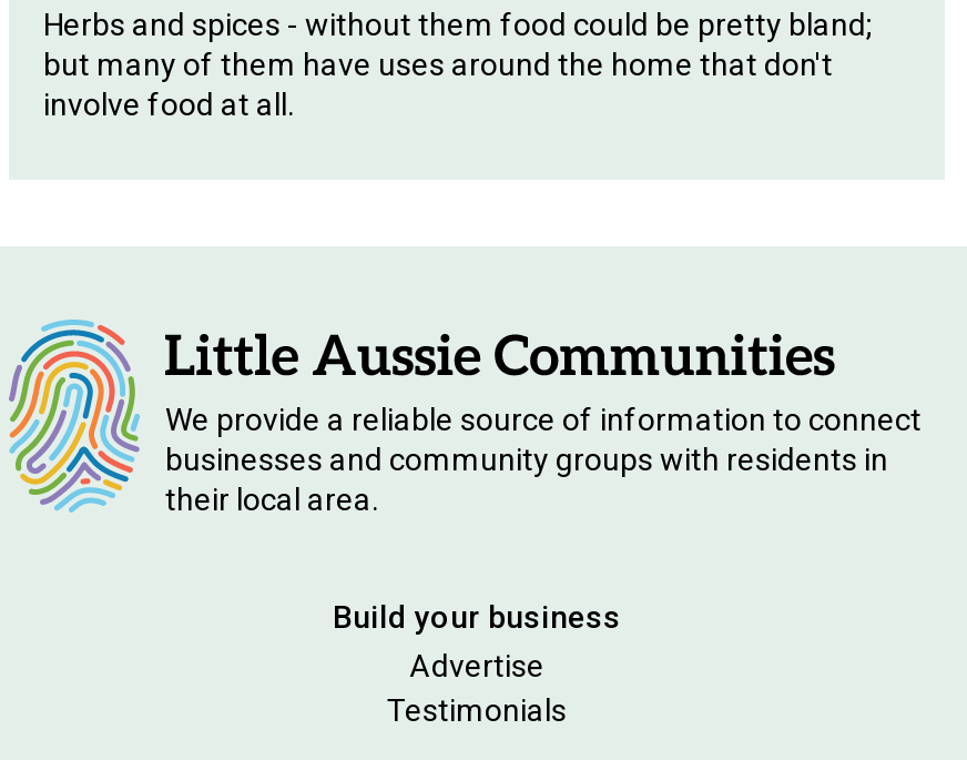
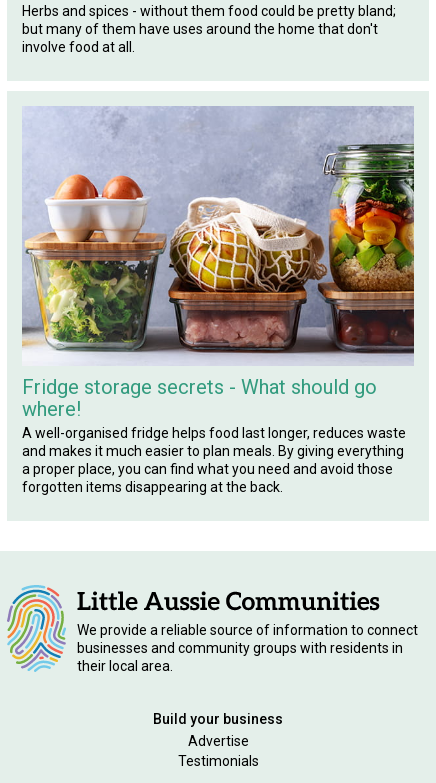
+ [image]
+ Fridge storage secrets - What should go
+ where!
+ A well-organised fridge helps food last longer, reduces waste
+ and makes it much easier to plan meals. By giving everything
+ a proper place, you can find what you need and avoid those
+ forgotten items disappearing at the back.
